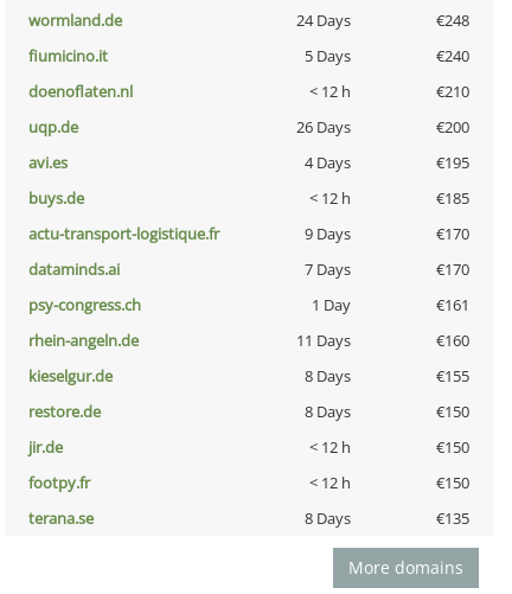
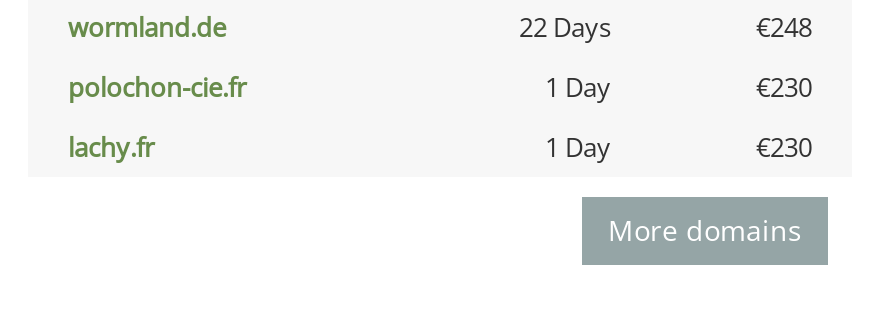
- 24 Days
+ 22 Days

- fiumicino.it
- 5 Days
- €240
- doenoflaten.nl
- < 12 h
- €210
- uqp.de
- 26 Days
- €200
- avi.es
- 4 Days
- €195
- buys.de
- < 12 h
- €185
- actu-transport-logistique.fr
- 9 Days
- €170
- dataminds.ai
- 7 Days
- €170
- psy-congress.ch
+ polochon-cie.fr

- €161
- rhein-angeln.de
- 11 Days
- €160
- kieselgur.de
- 8 Days
- €155
- restore.de
- 8 Days
- €150
- jir.de
- < 12 h
- €150
- footpy.fr
- < 12 h
- €150
- terana.se
- 8 Days
- €135
+ €230
+ lachy.fr
+ 1 Day
+ €230
